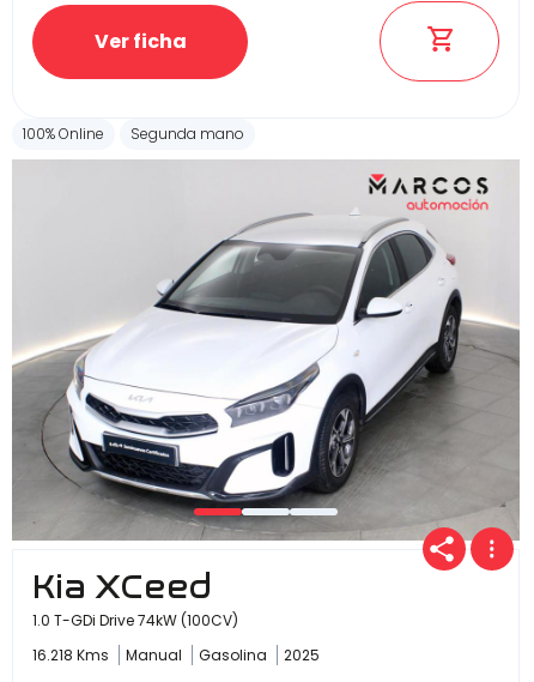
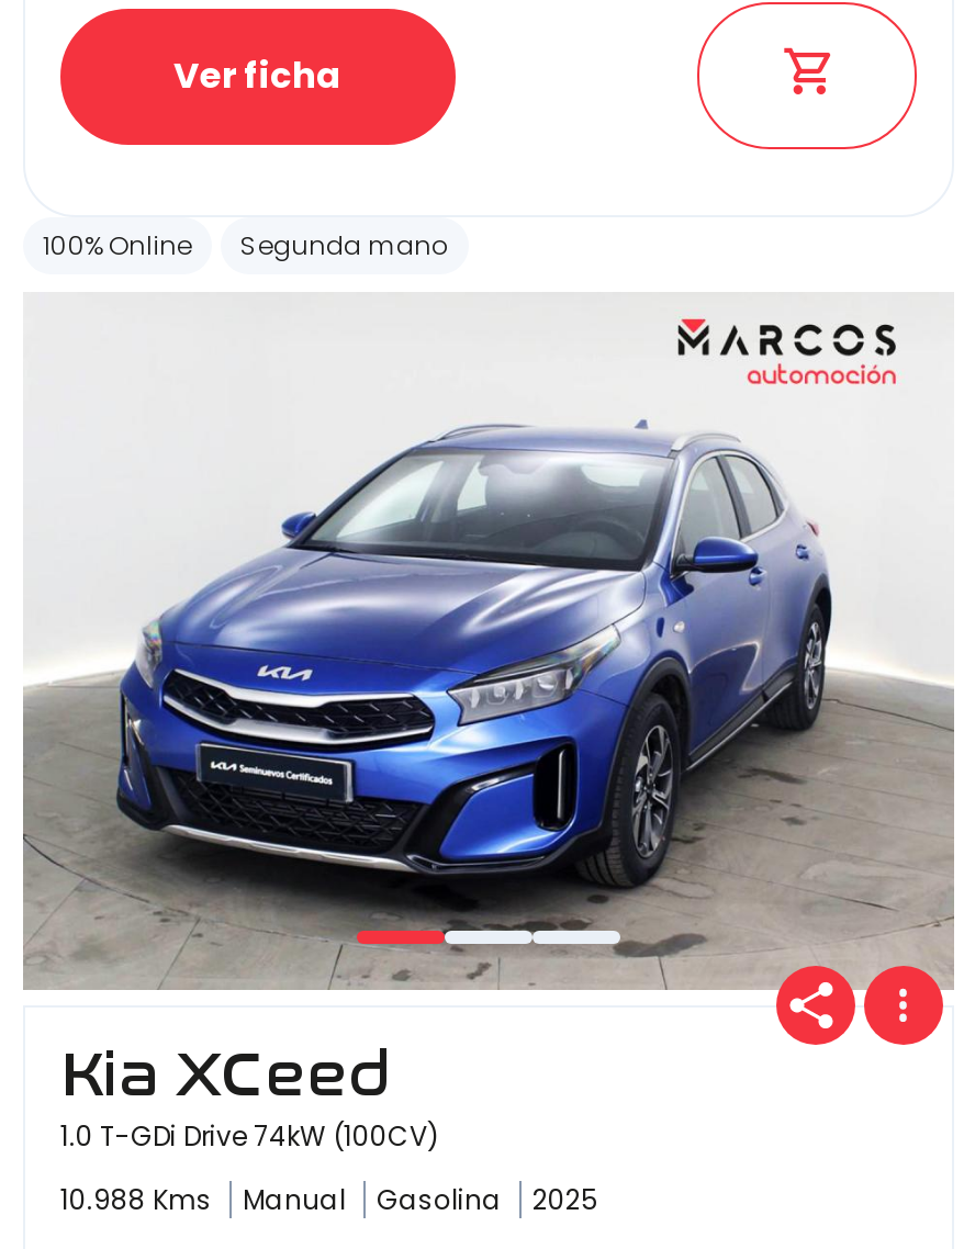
- [image]
+ [image]

- 16.218 Kms Manual Gasolina 2025
+ 10.988 Kms Manual Gasolina 2025
